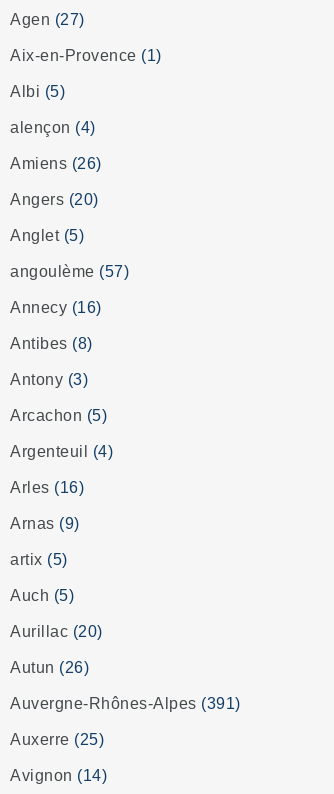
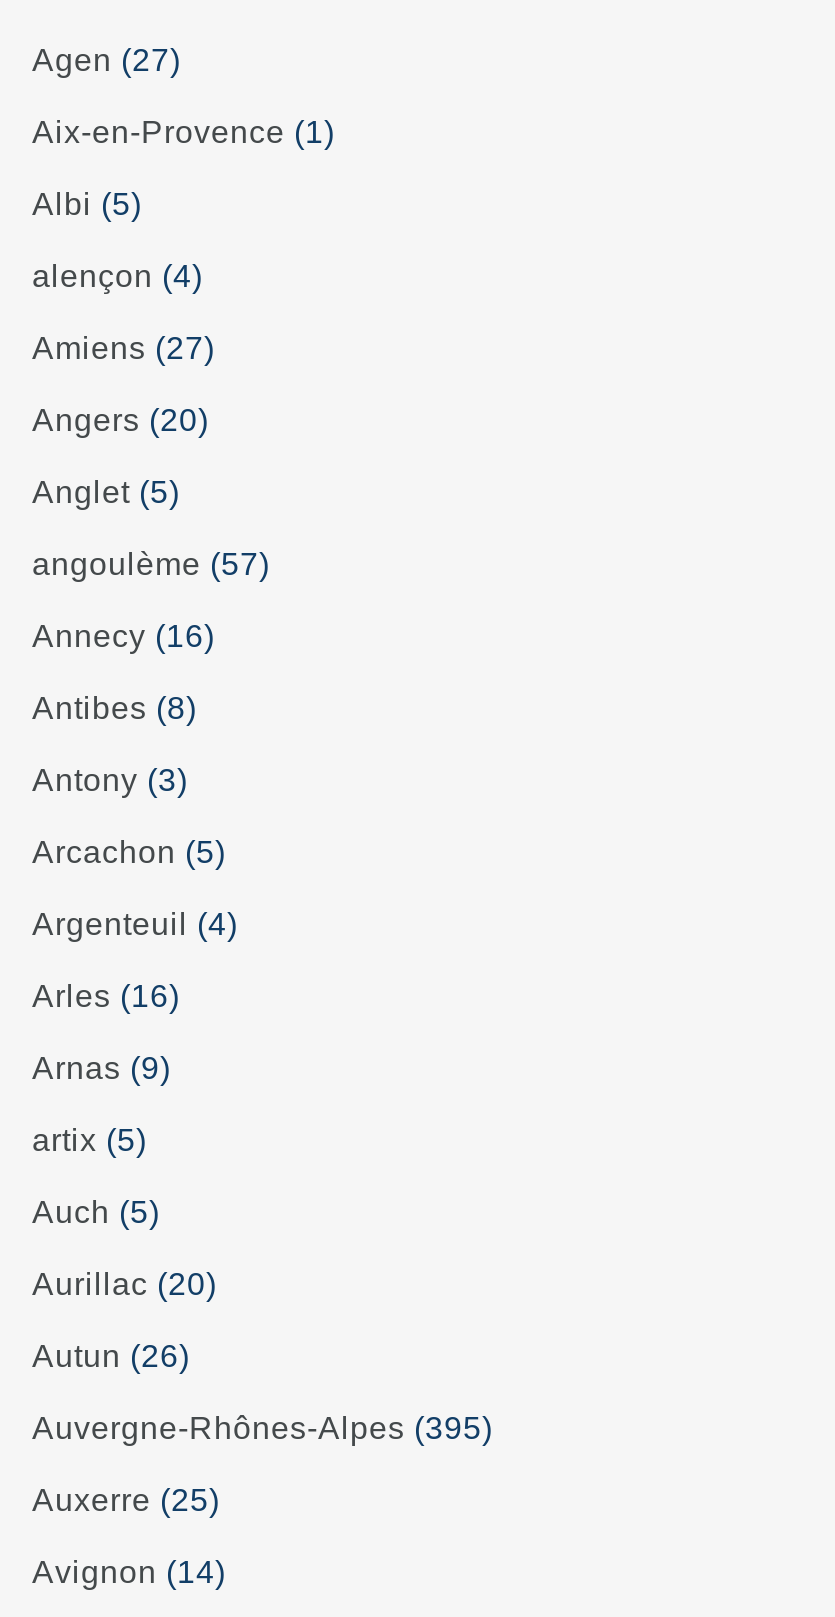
- Amiens (26)
+ Amiens (27)

- Auvergne-Rhônes-Alpes (391)
+ Auvergne-Rhônes-Alpes (395)
